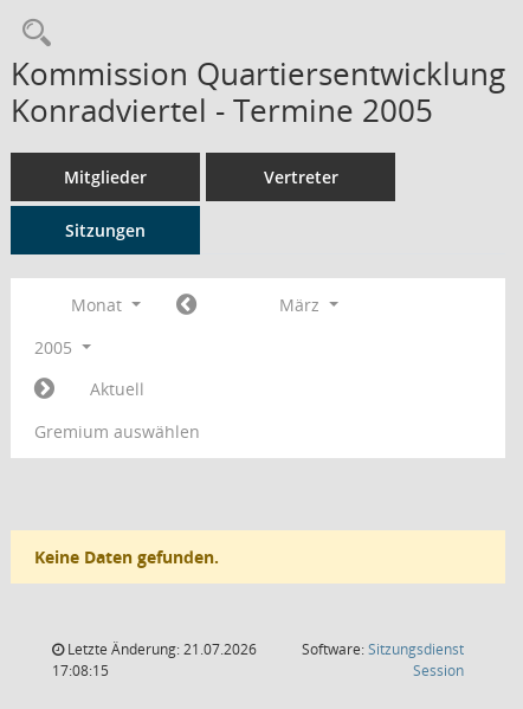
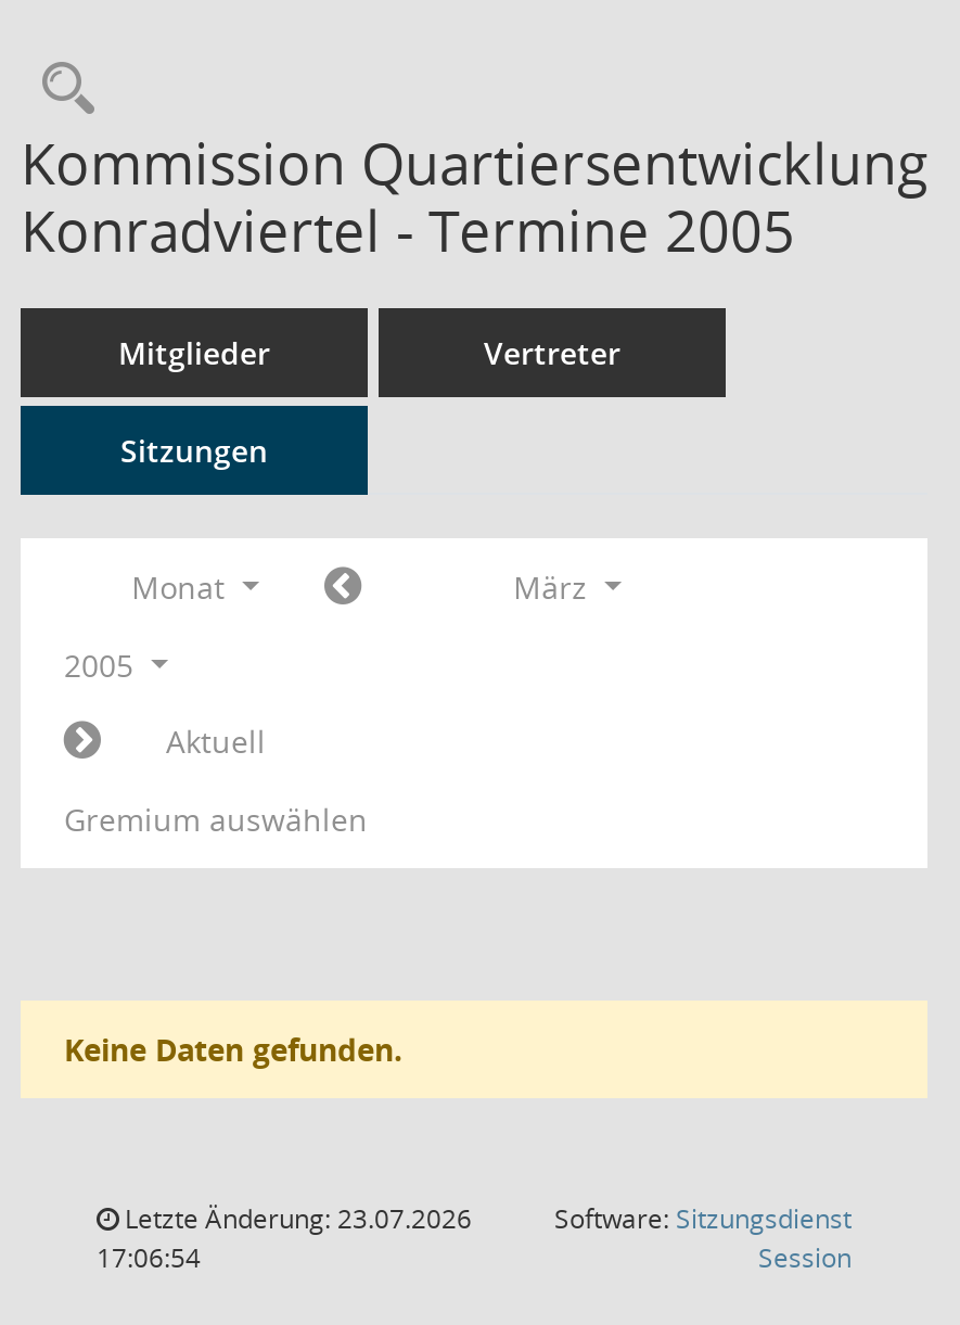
- Letzte Änderung: 21.07.2026
+ Letzte Änderung: 23.07.2026

- 17:08:15
+ 17:06:54
